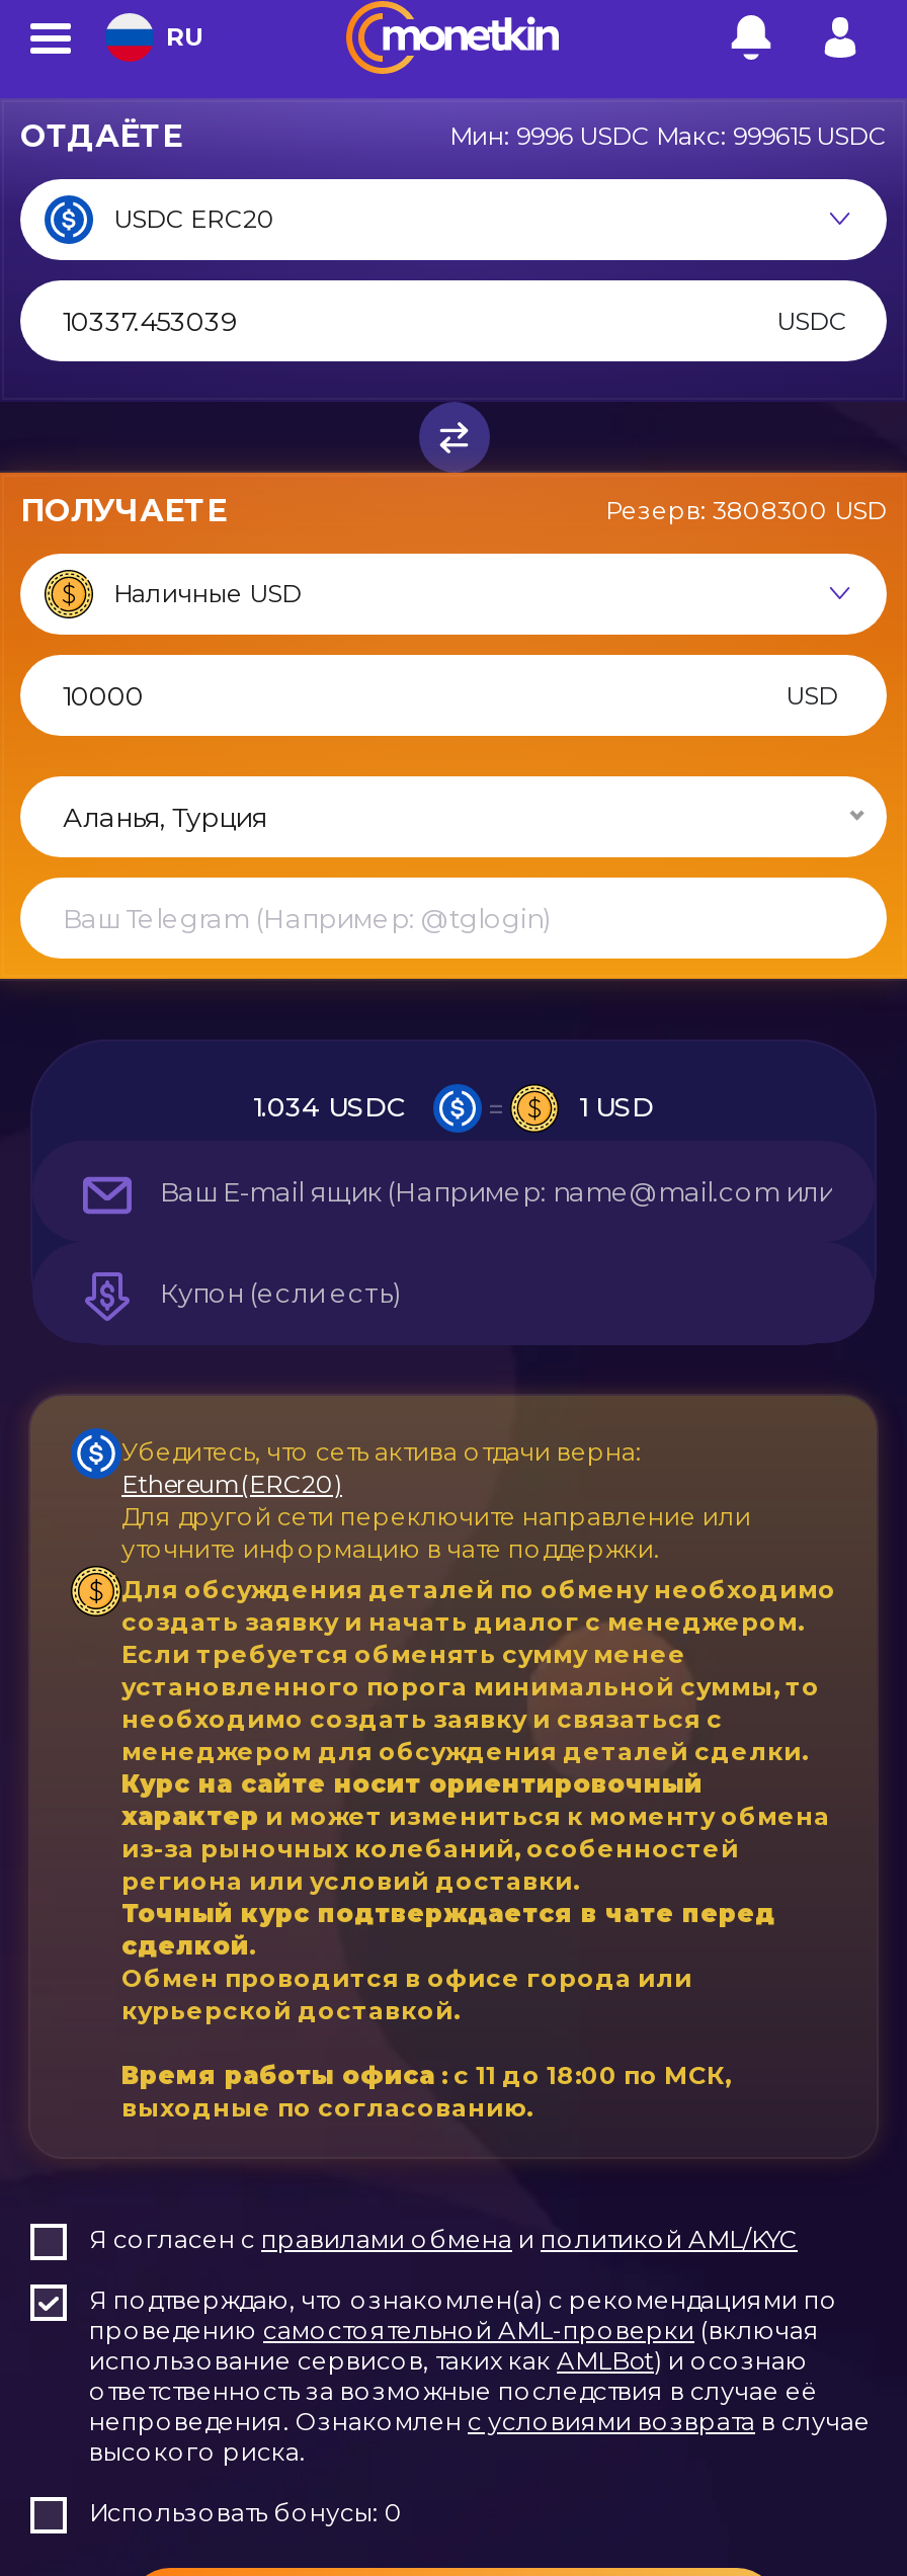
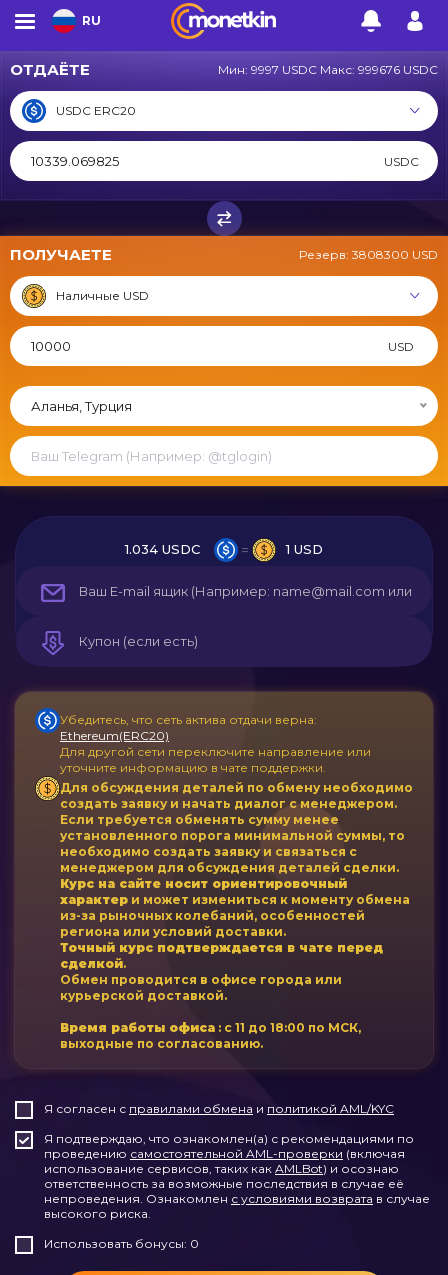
- Мин: 9996 USDC Макс: 999615 USDC
+ Мин: 9997 USDC Макс: 999676 USDC
